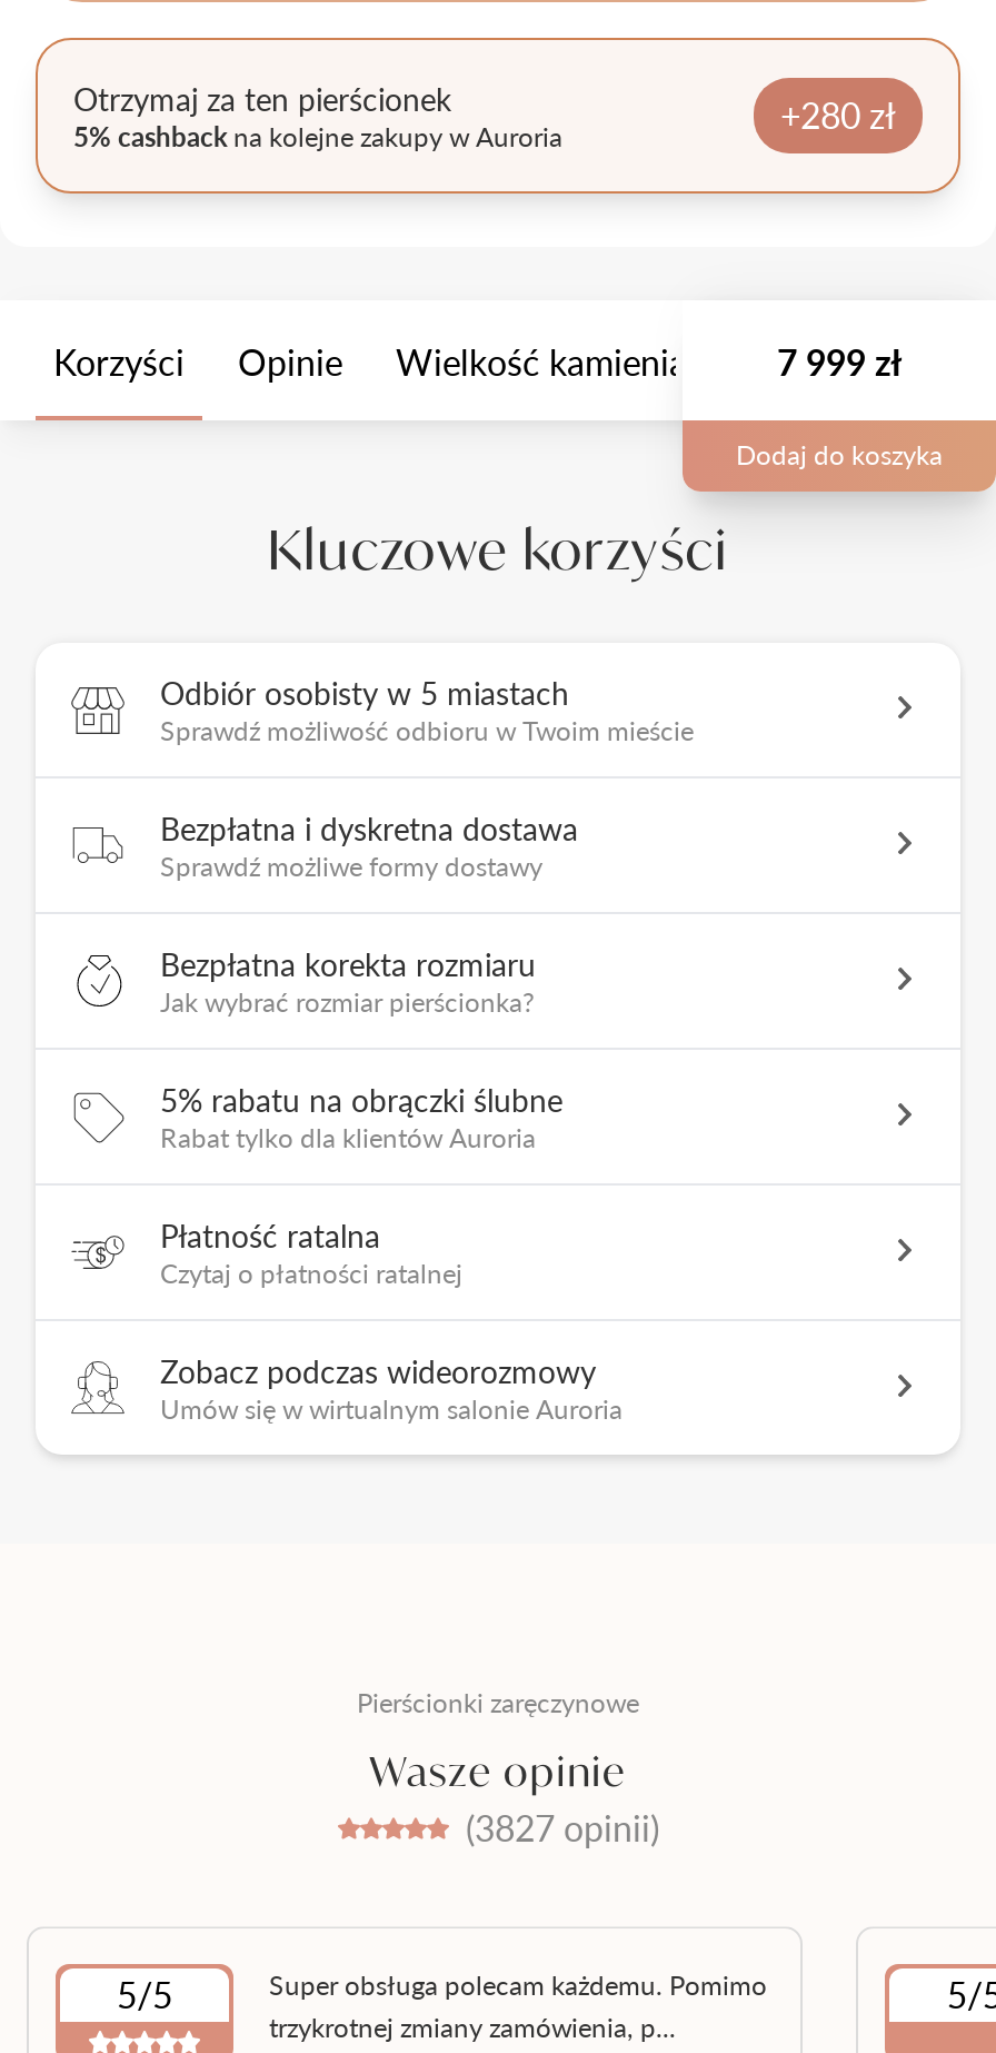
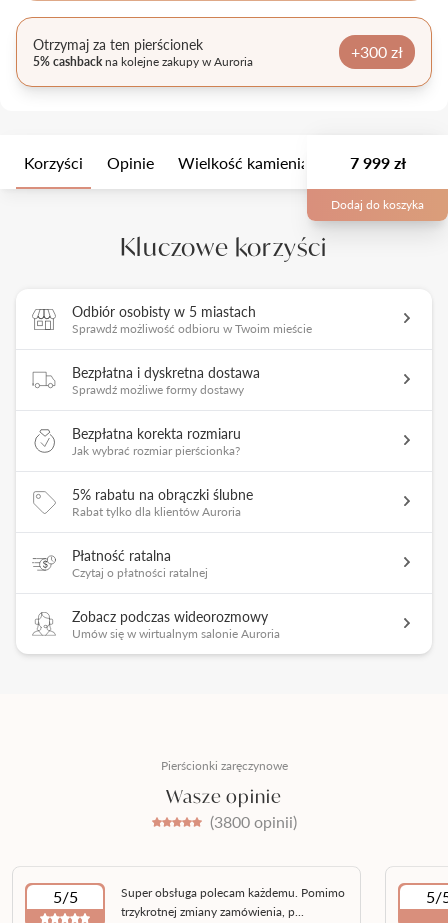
- +280 zł
+ +300 zł

- (3827 opinii)
+ (3800 opinii)
